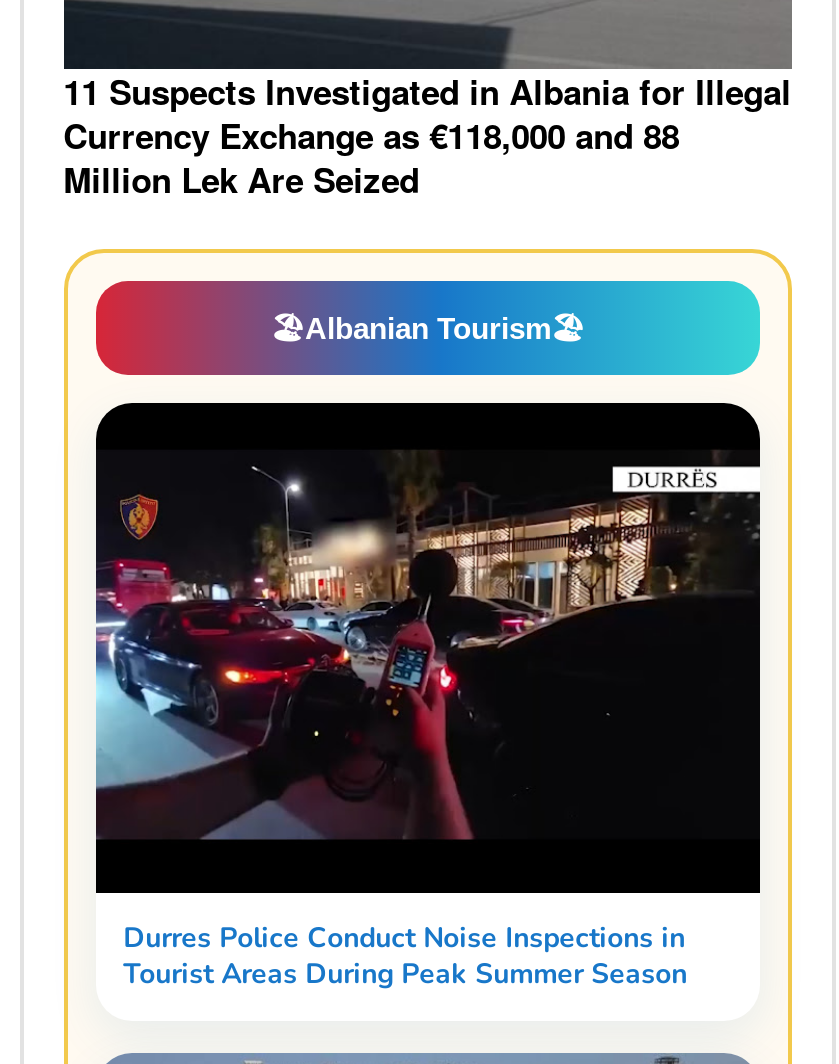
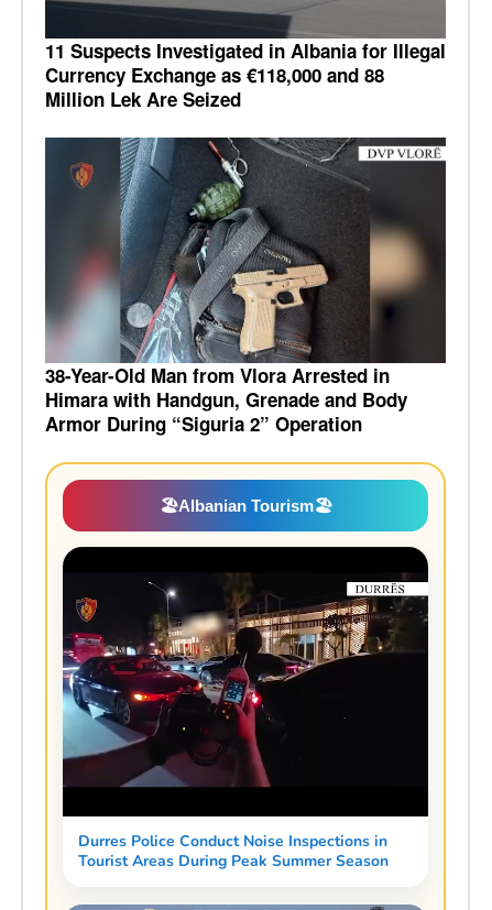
+ [image]
+ 38-Year-Old Man from Vlora Arrested in
+ Himara with Handgun, Grenade and Body
+ Armor During “Siguria 2” Operation
